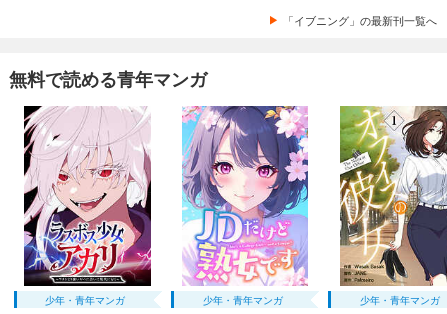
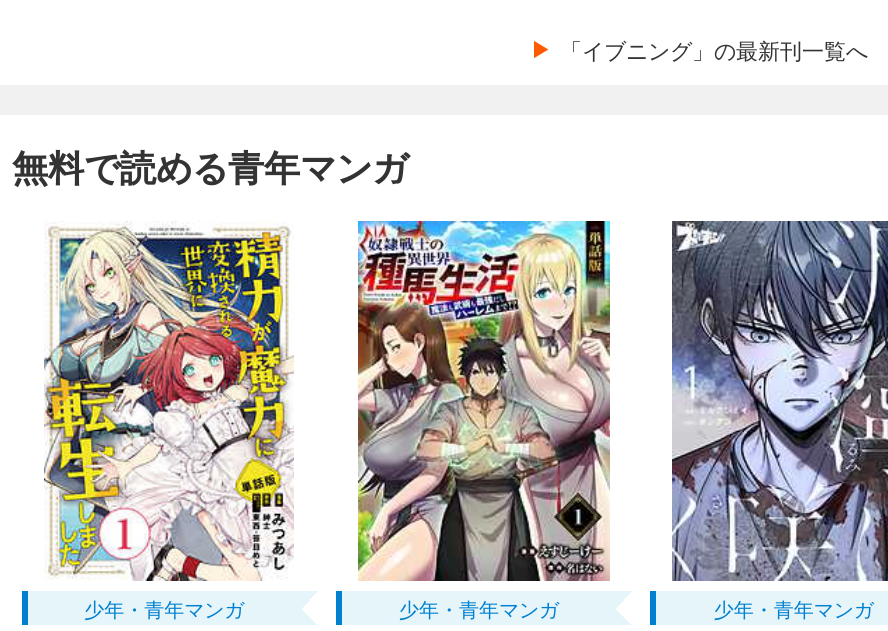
- [image]
+ [image]

- [image]
+ [image]

- [image]
+ [image]
